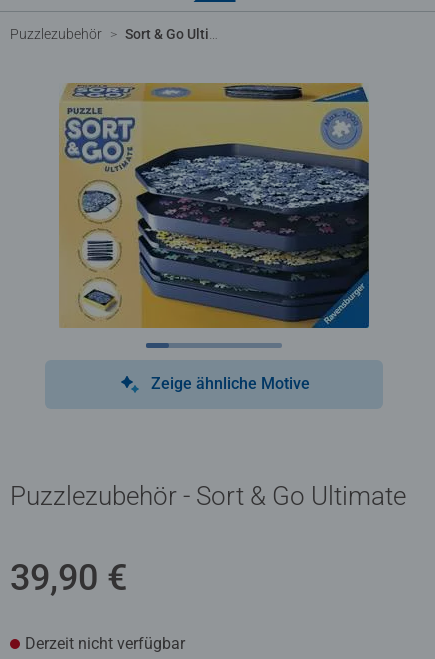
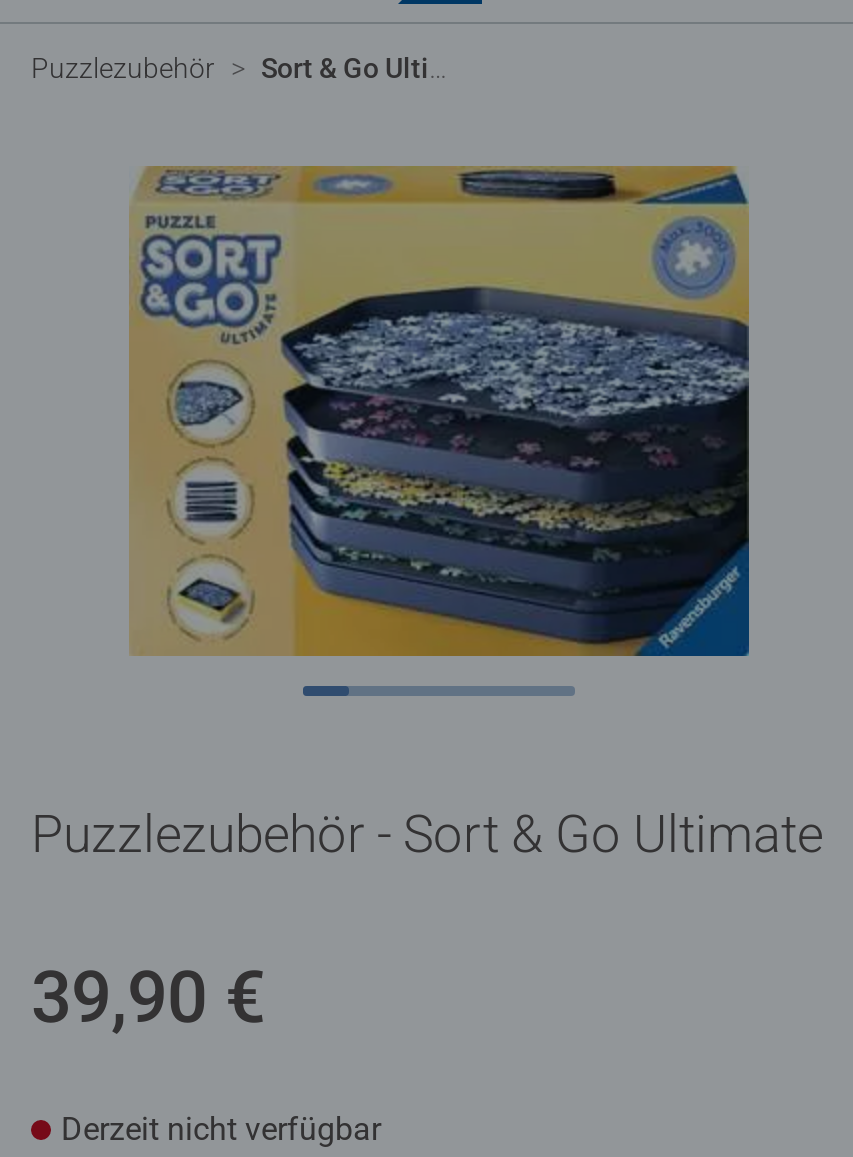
- Zeige ähnliche Motive
